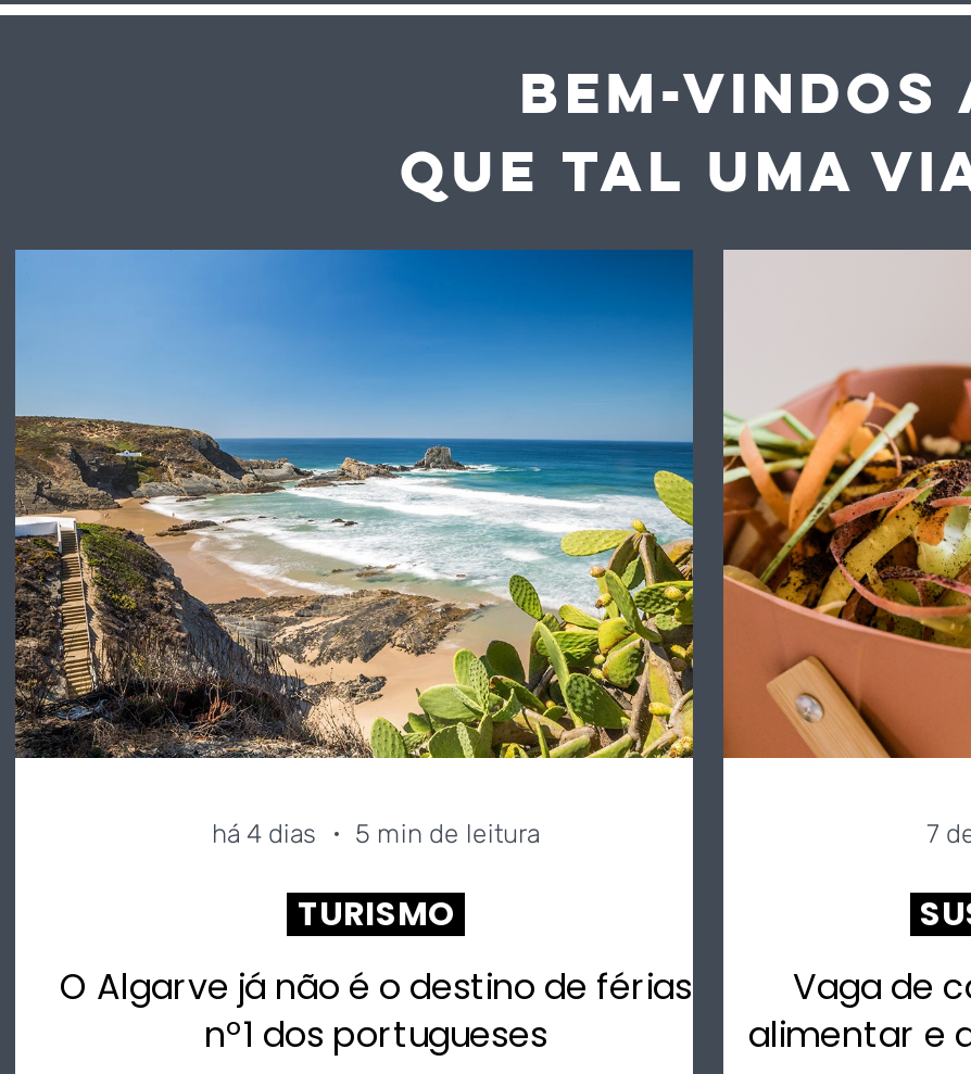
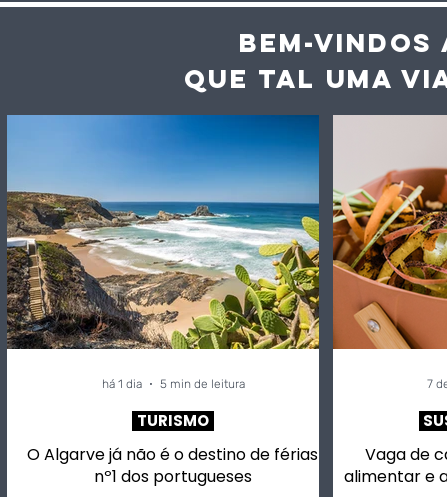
- há 4 dias 5 min de leitura
+ há 1 dia 5 min de leitura
